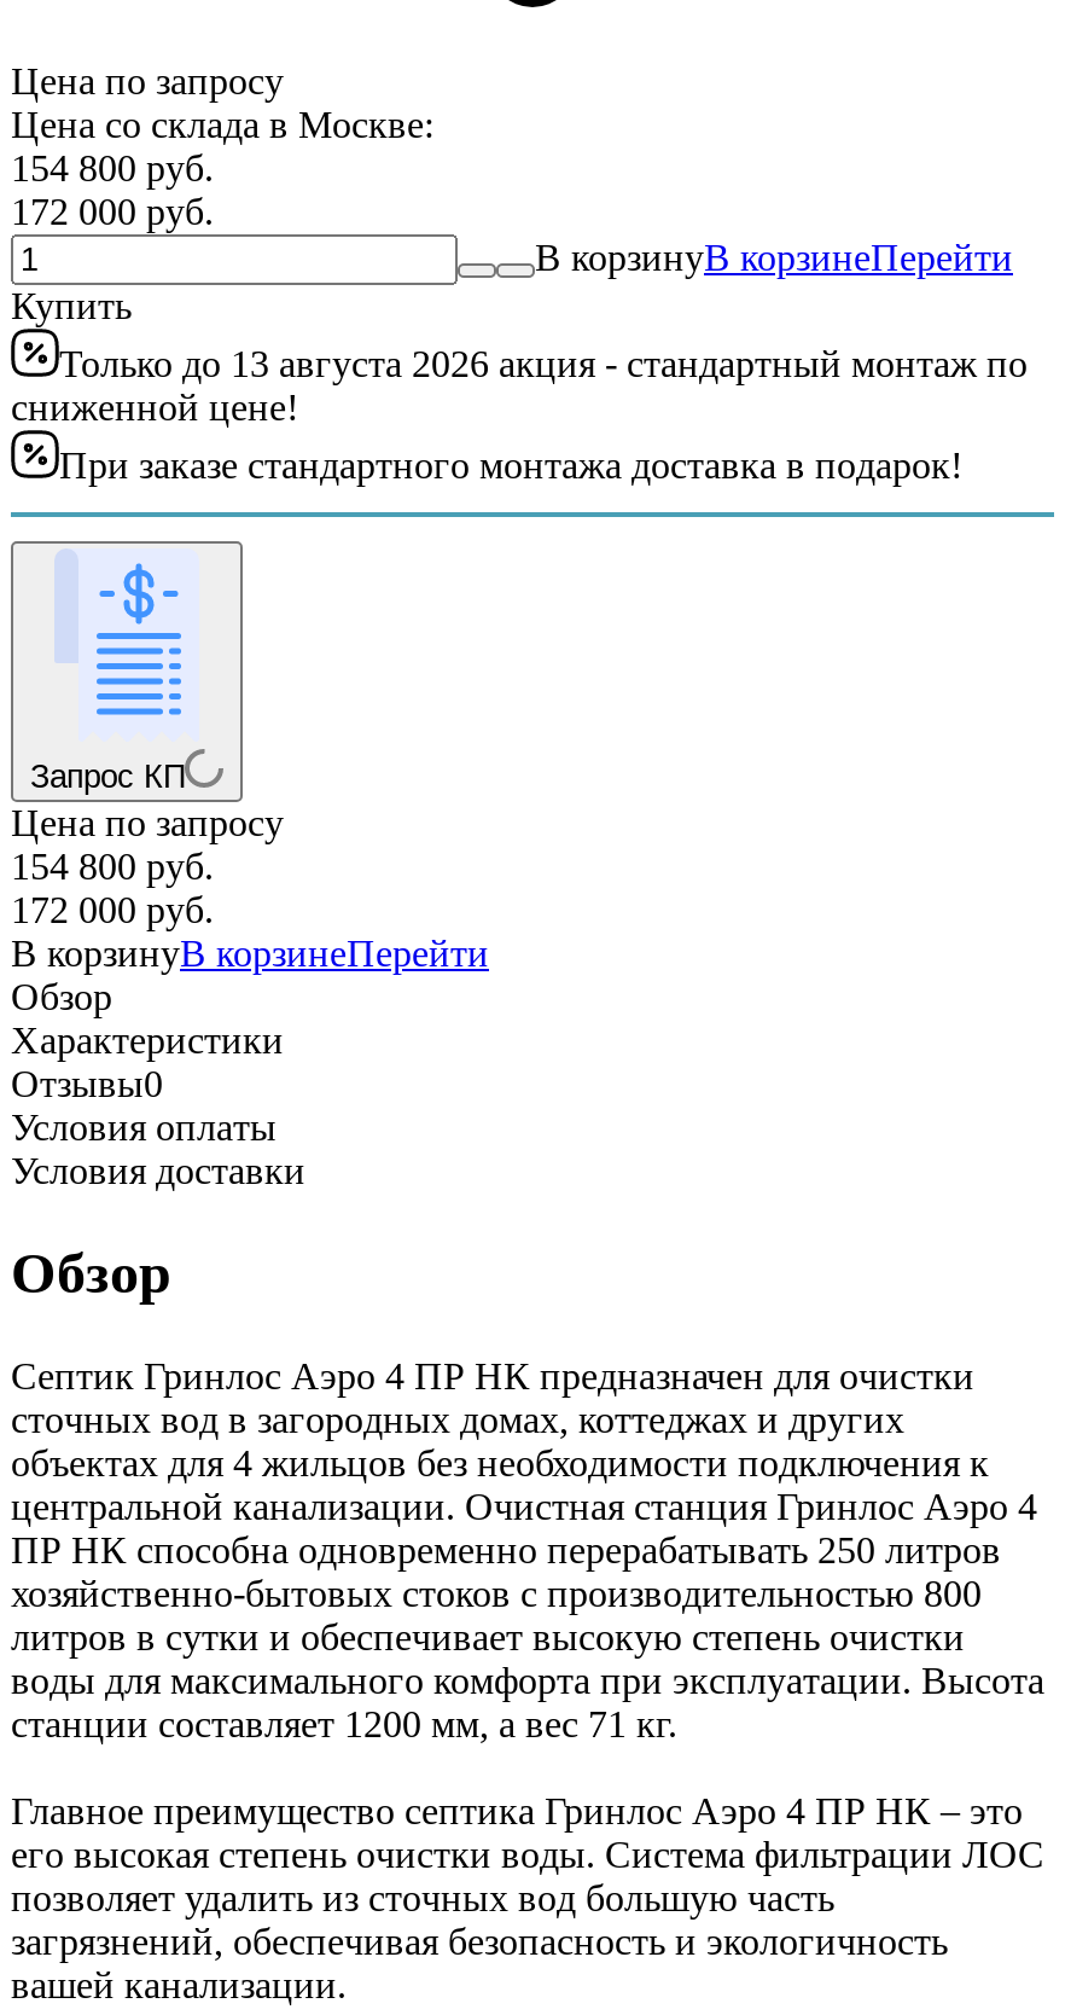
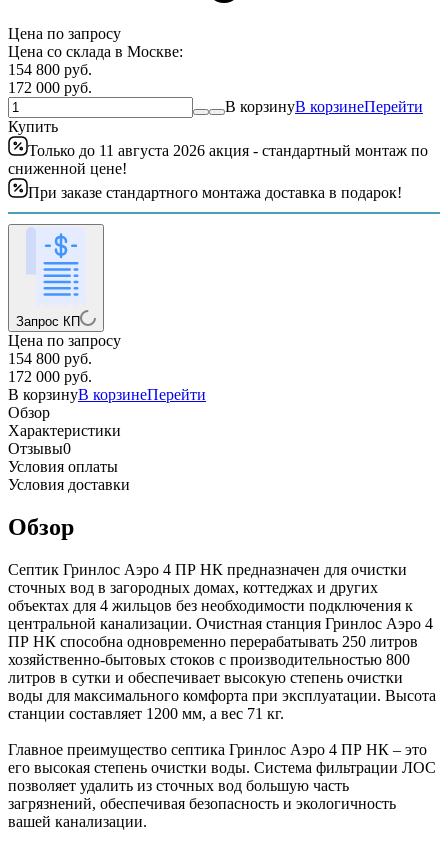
- Только до 13 августа 2026 акция - стандартный монтаж по
+ Только до 11 августа 2026 акция - стандартный монтаж по
